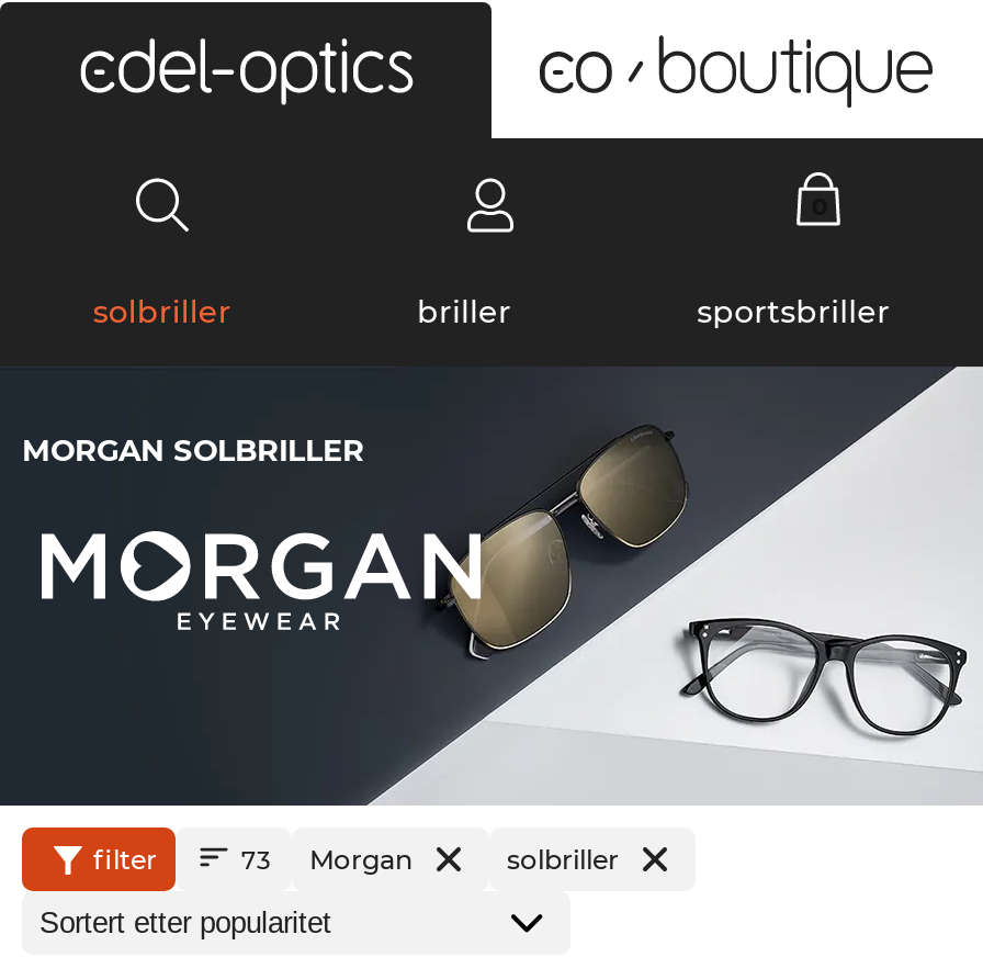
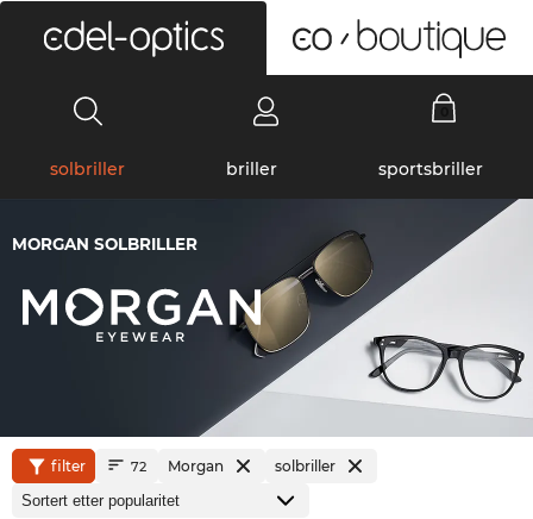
- 73 Morgan
+ 72 Morgan
